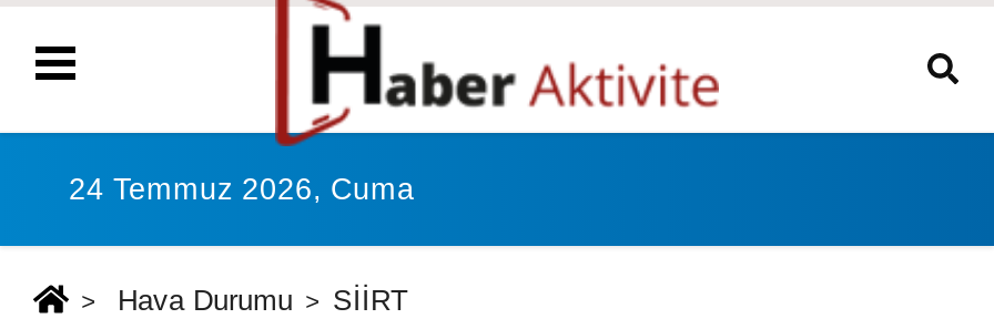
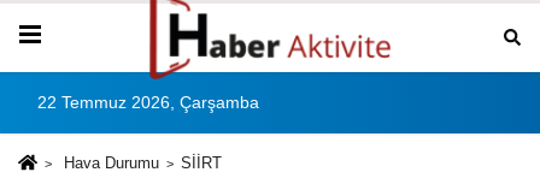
- 24 Temmuz 2026, Cuma
+ 22 Temmuz 2026, Çarşamba
